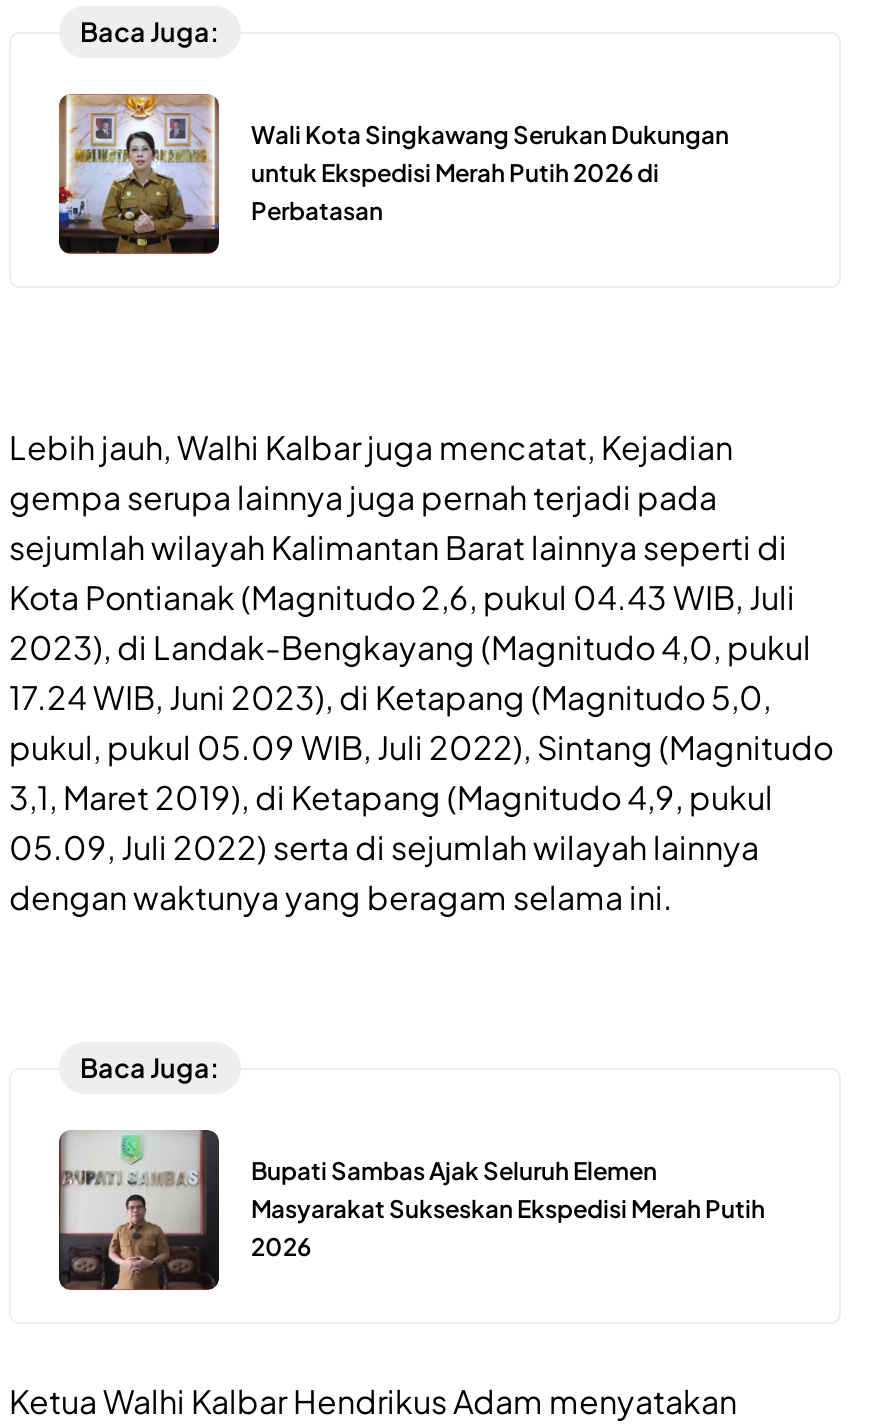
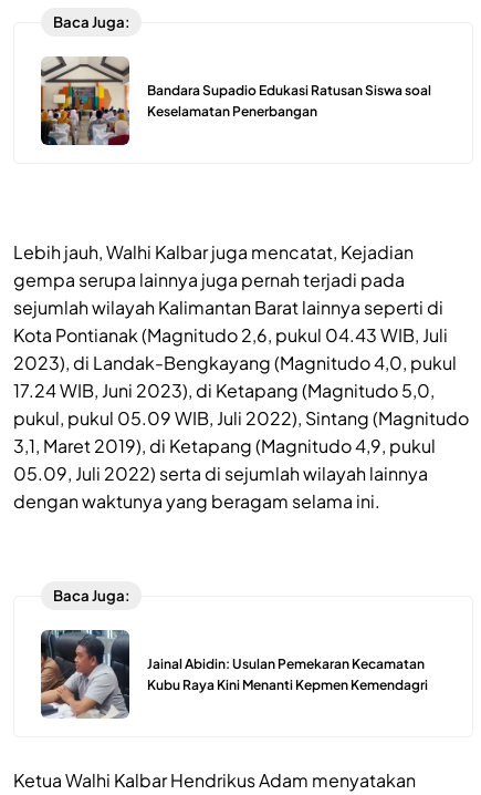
- [image]
- Wali Kota Singkawang Serukan Dukungan
- untuk Ekspedisi Merah Putih 2026 di
- Perbatasan
+ [image]
+ Bandara Supadio Edukasi Ratusan Siswa soal
+ Keselamatan Penerbangan

- [image]
- Bupati Sambas Ajak Seluruh Elemen
- Masyarakat Sukseskan Ekspedisi Merah Putih
- 2026
+ [image]
+ Jainal Abidin: Usulan Pemekaran Kecamatan
+ Kubu Raya Kini Menanti Kepmen Kemendagri
